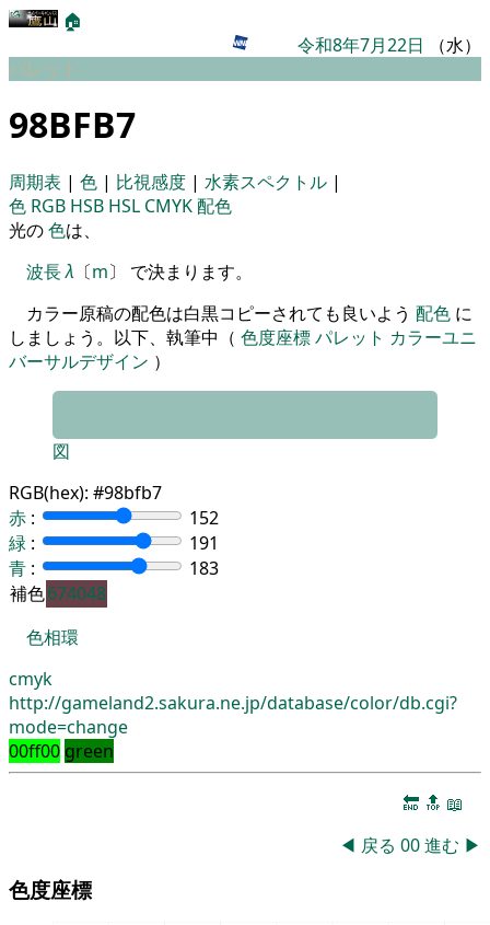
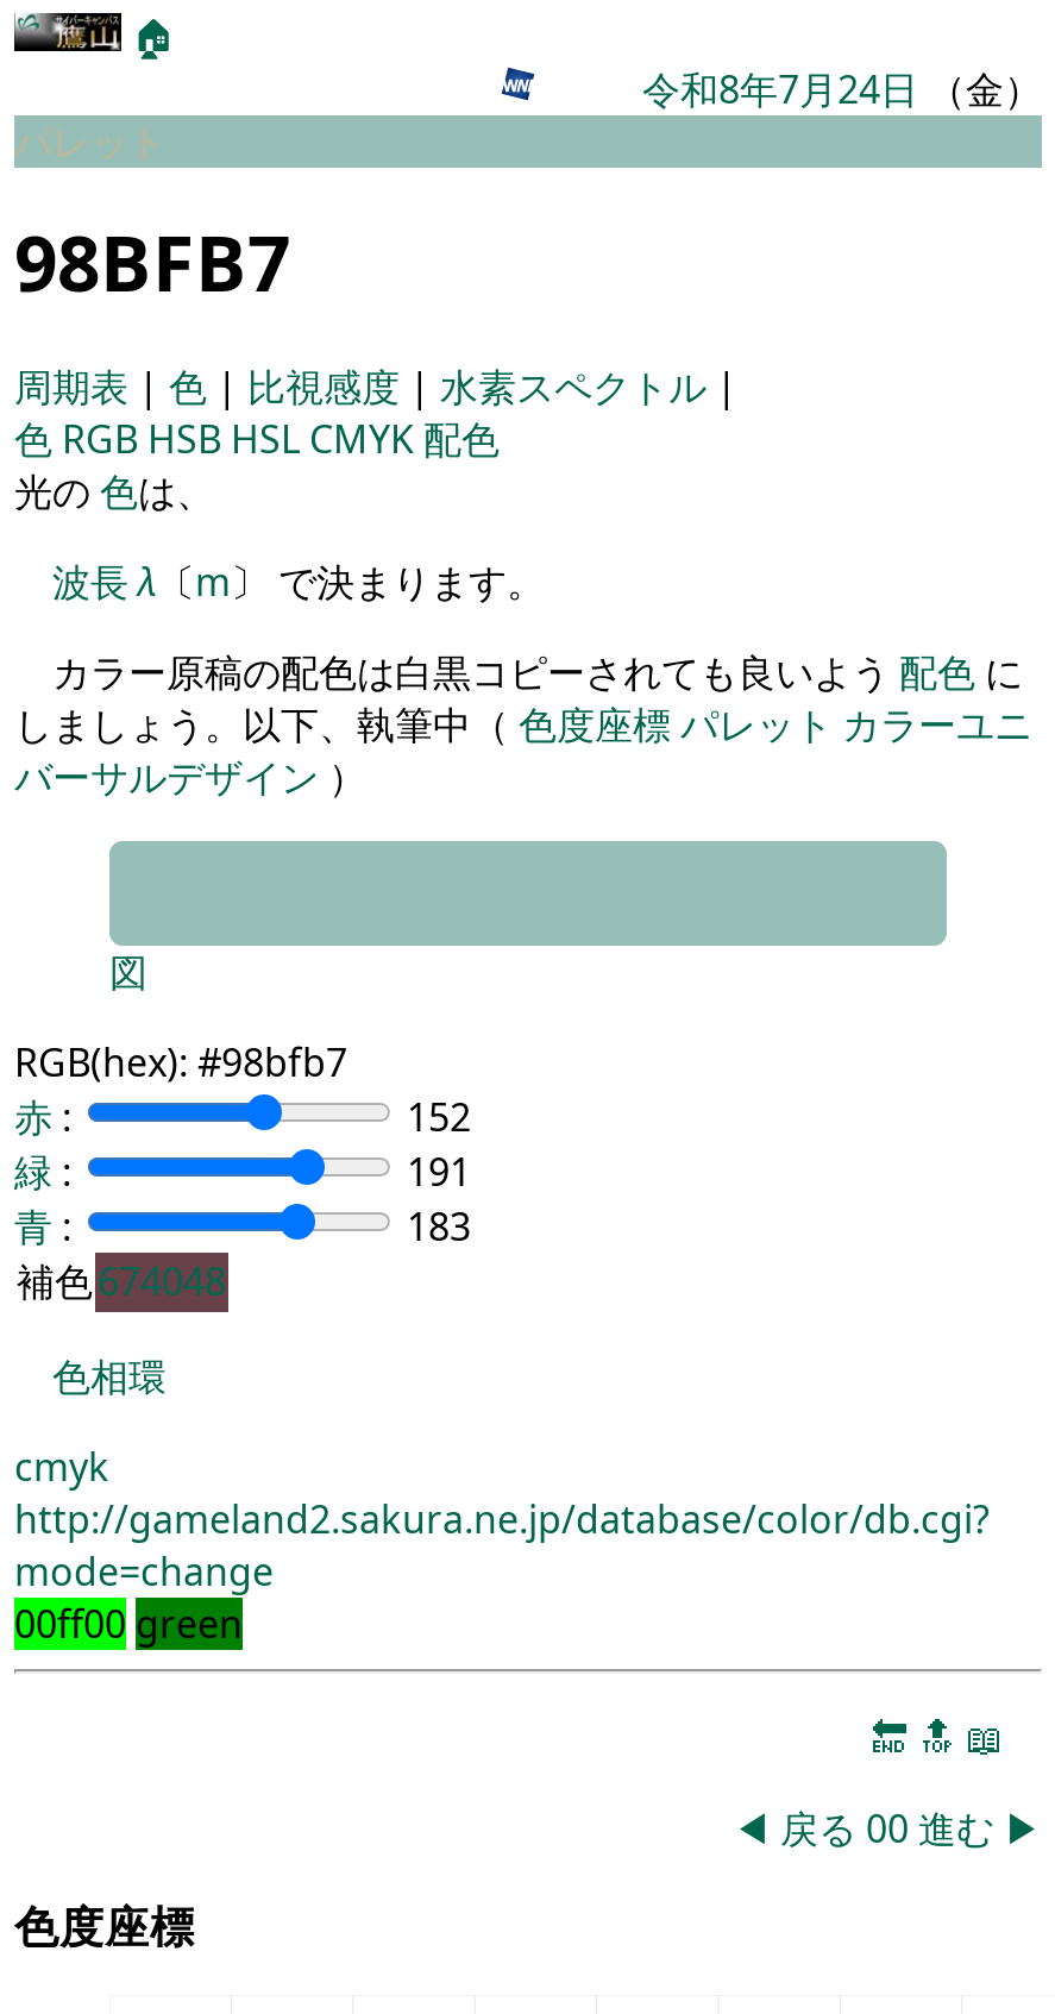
- 令和8年7月22日（水）
+ 令和8年7月24日（金）
